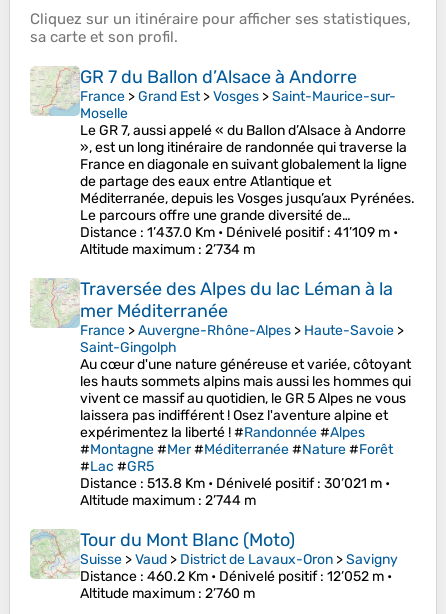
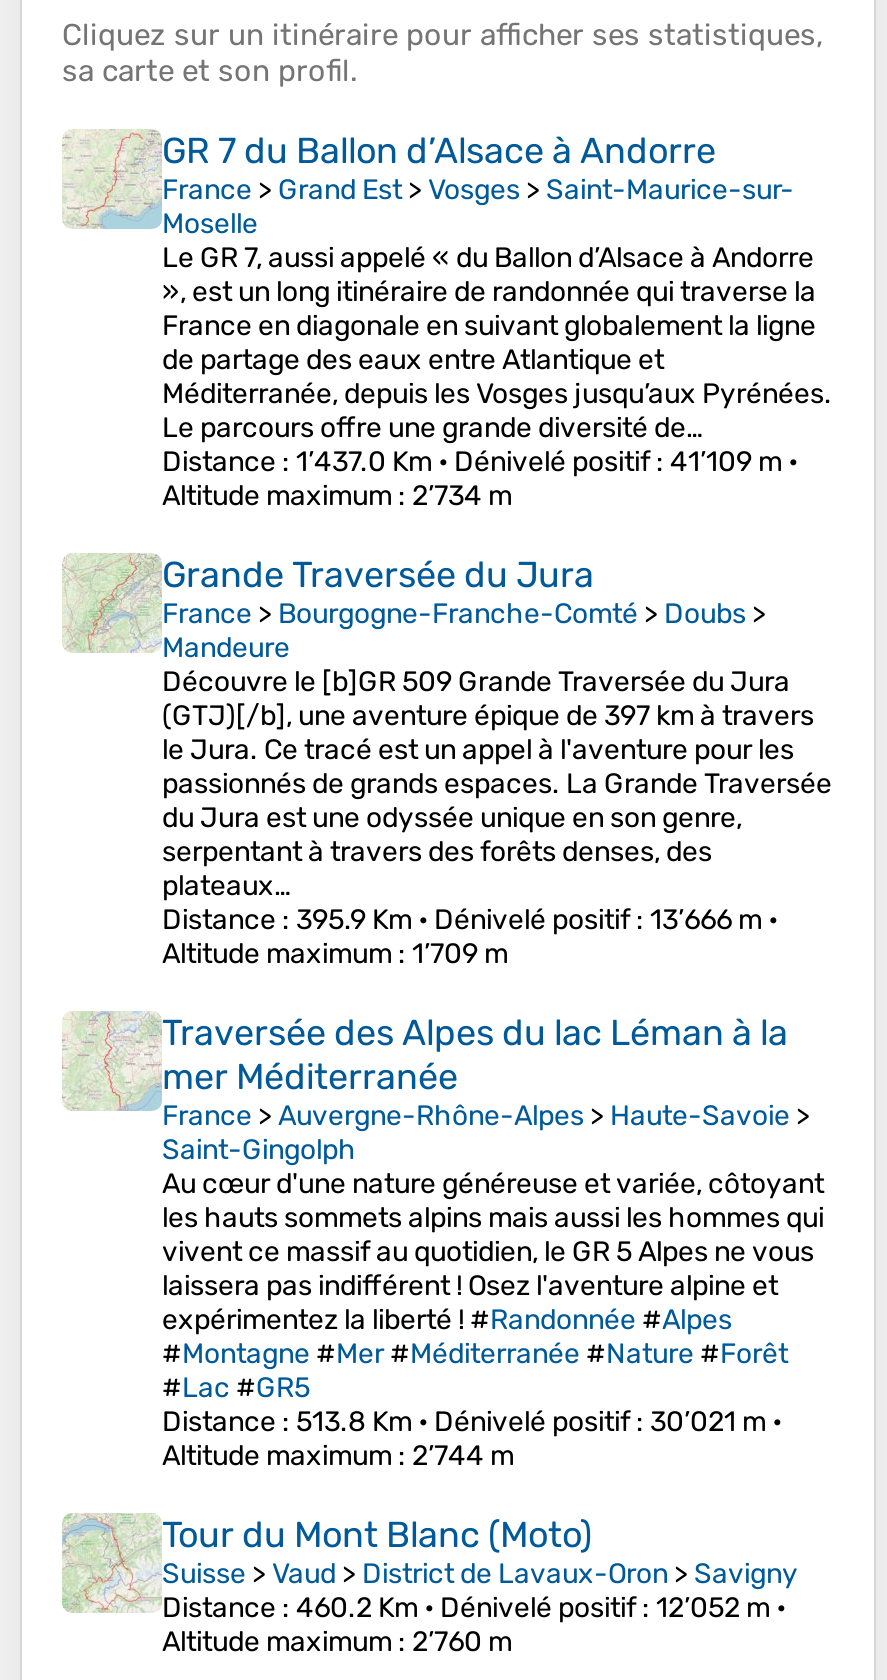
+ [image]
+ Grande Traversée du Jura
+ France > Bourgogne-Franche-Comté > Doubs >
+ Mandeure
+ Découvre le [b]GR 509 Grande Traversée du Jura
+ (GTJ)[/b], une aventure épique de 397 km à travers
+ le Jura. Ce tracé est un appel à l'aventure pour les
+ passionnés de grands espaces. La Grande Traversée
+ du Jura est une odyssée unique en son genre,
+ serpentant à travers des forêts denses, des
+ plateaux…
+ Distance: 395.9 Km • Dénivelé positif: 13’666 m •
+ Altitude maximum: 1’709 m
